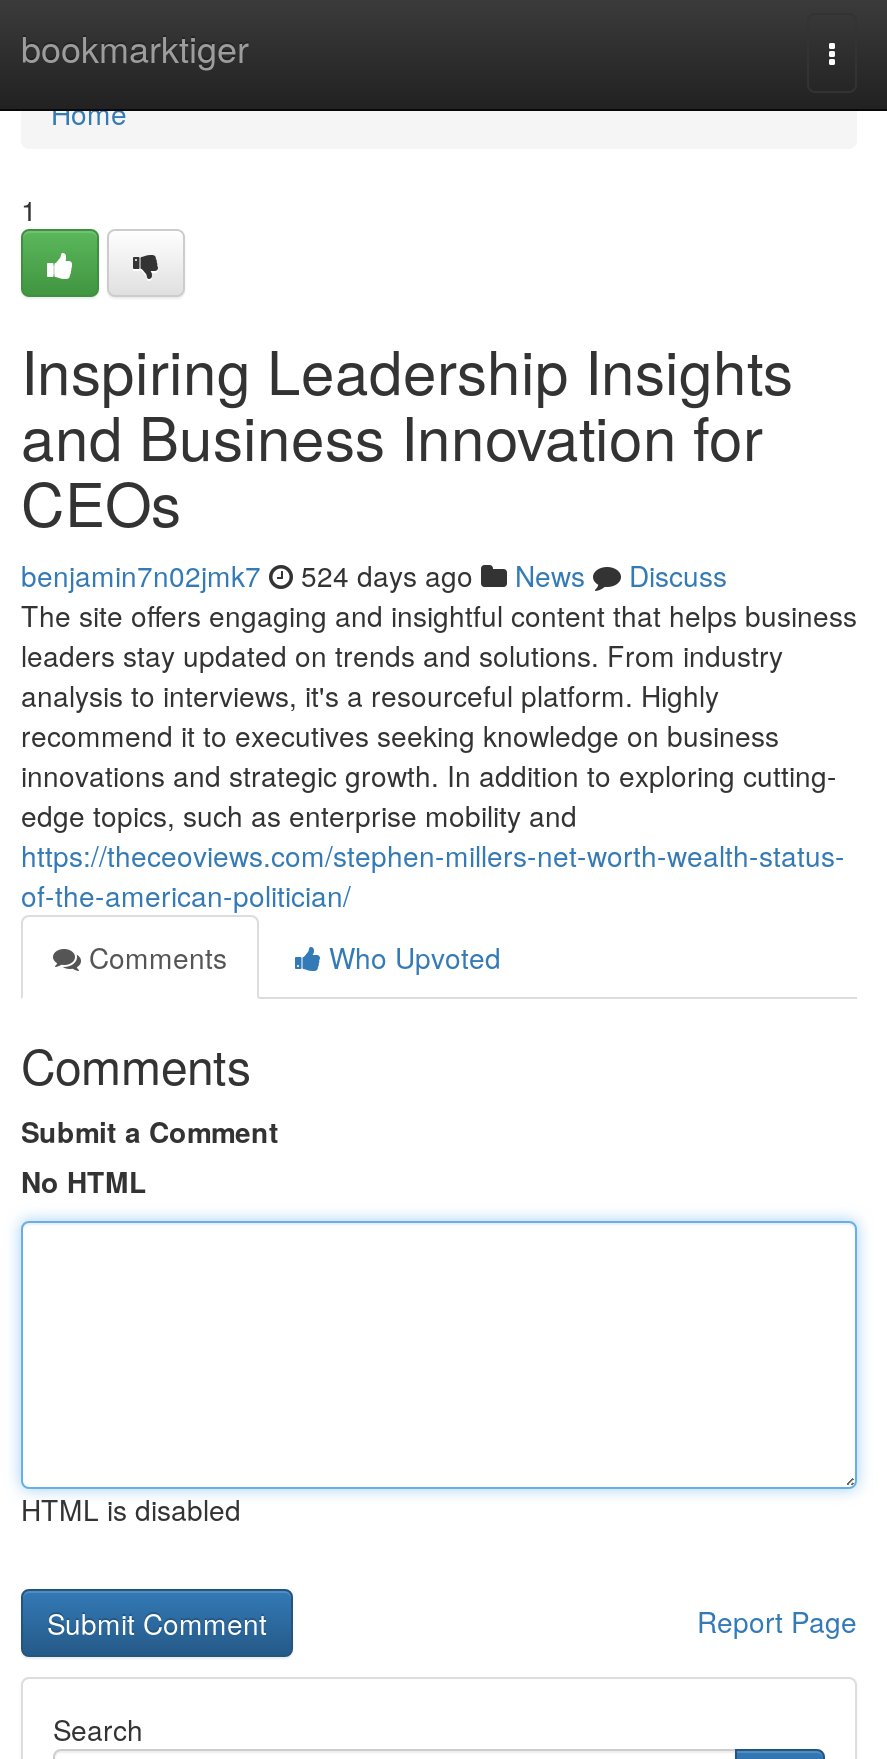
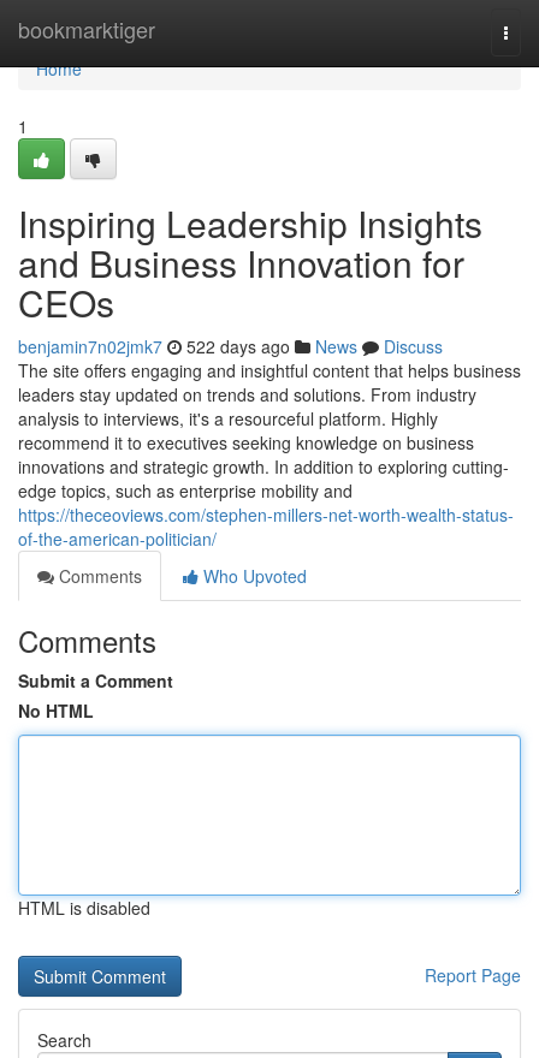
- benjamin7n02jmk7 524 days ago News Discuss
+ benjamin7n02jmk7 522 days ago News Discuss
